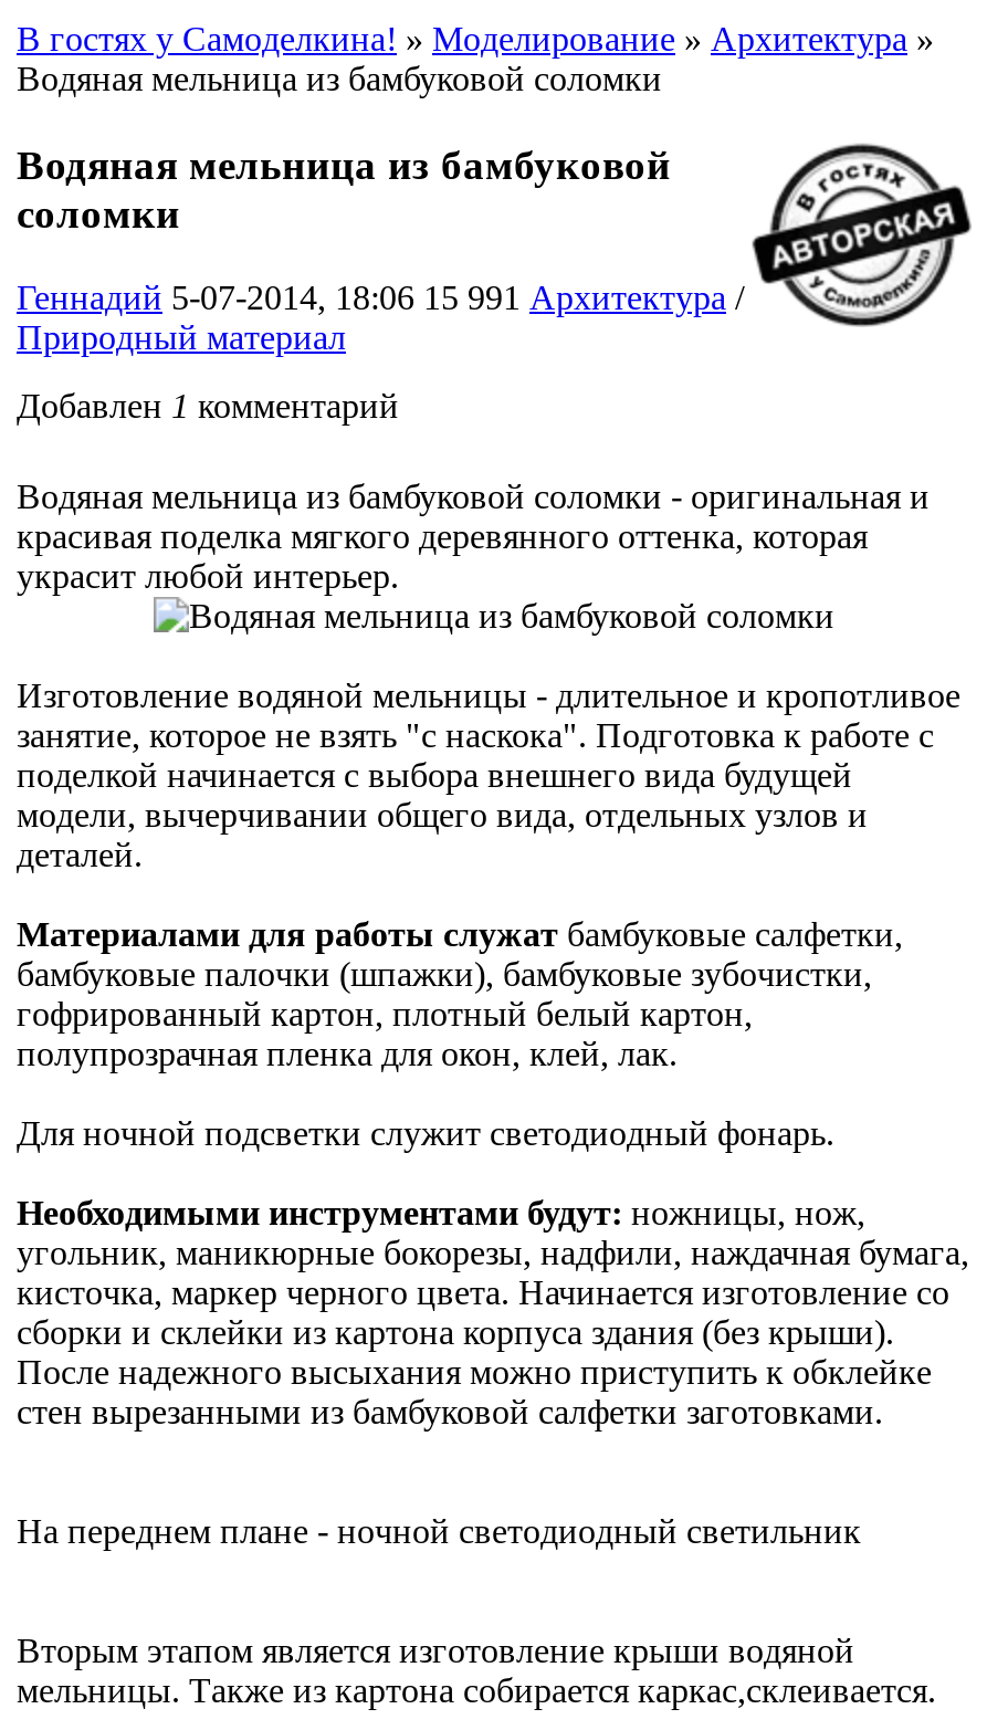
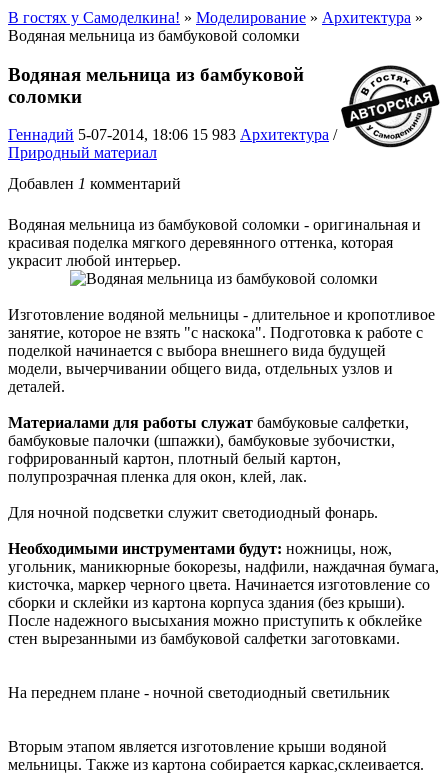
- Геннадий 5-07-2014, 18:06 15 991 Архитектура /
+ Геннадий 5-07-2014, 18:06 15 983 Архитектура /
